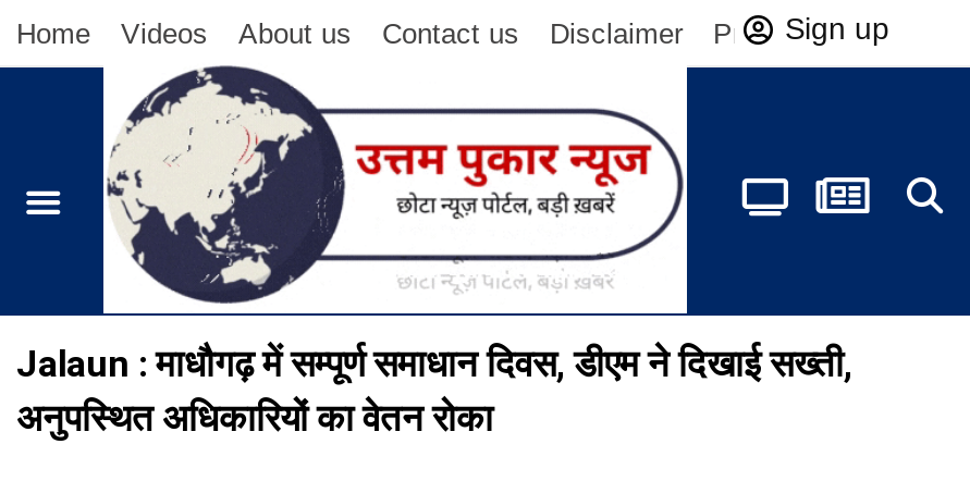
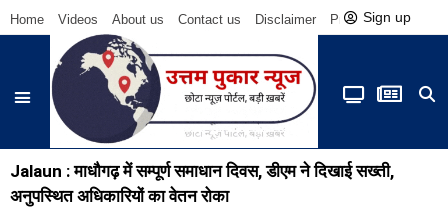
- [image]
+ [image]
